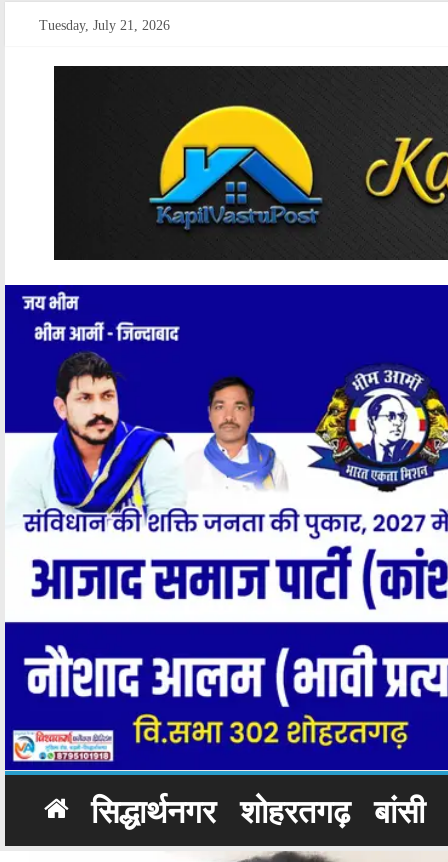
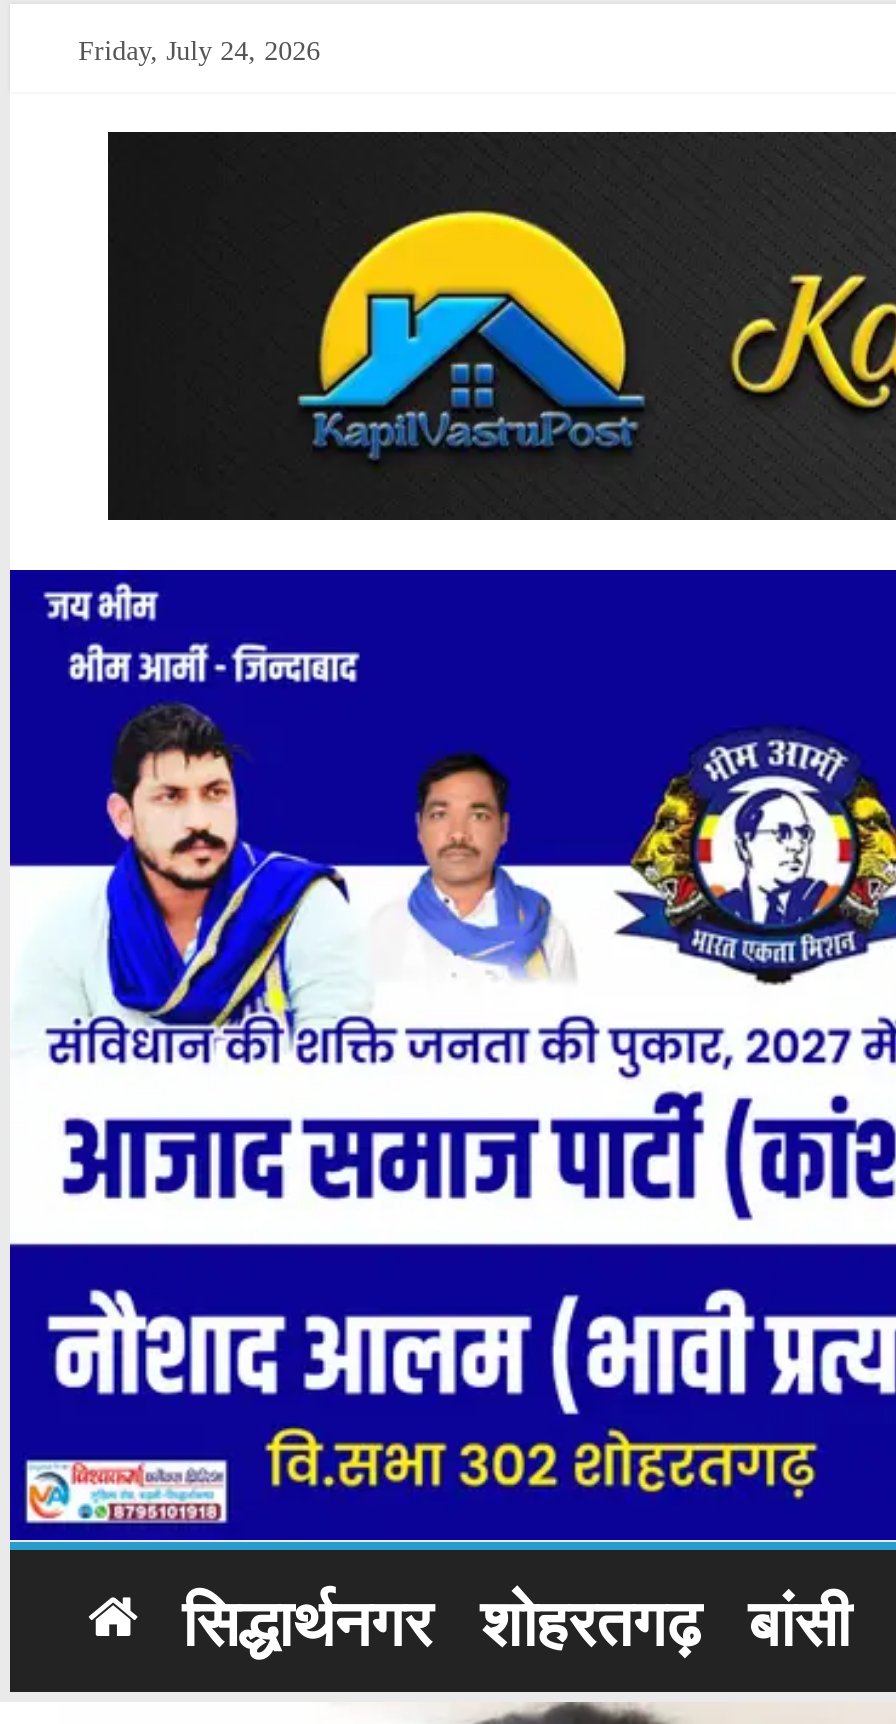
- Tuesday, July 21, 2026
+ Friday, July 24, 2026
